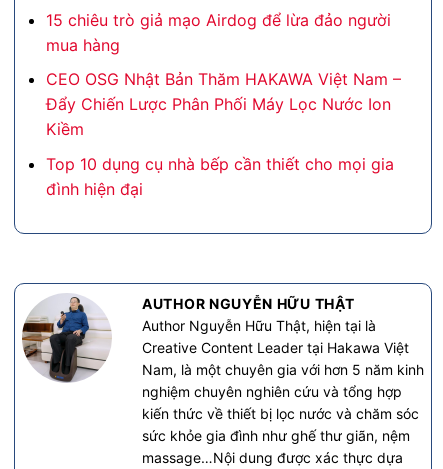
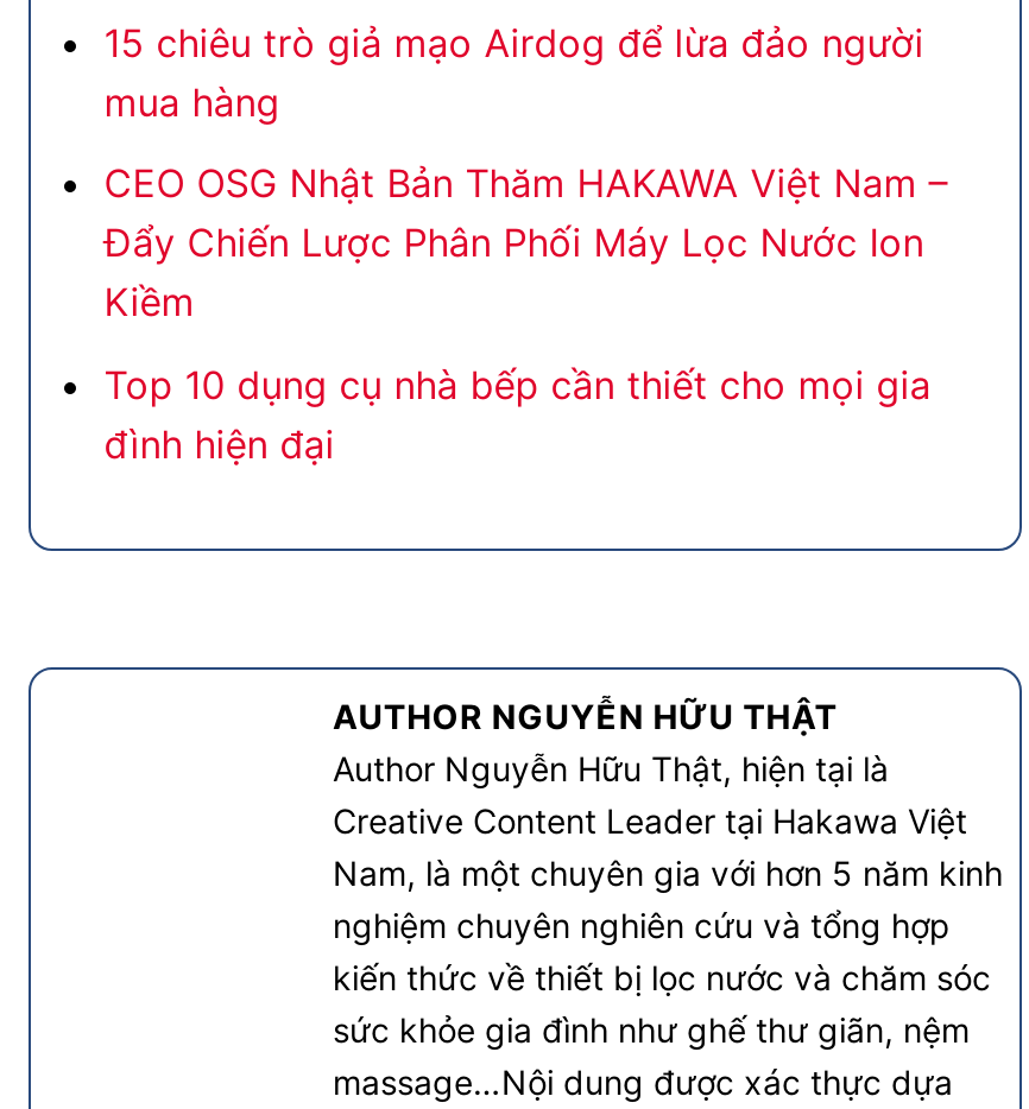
- [image]
